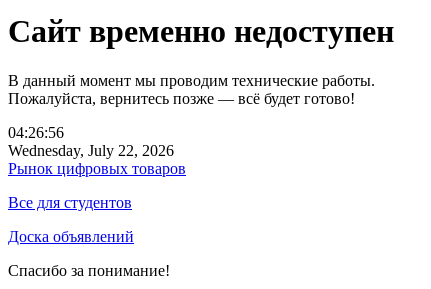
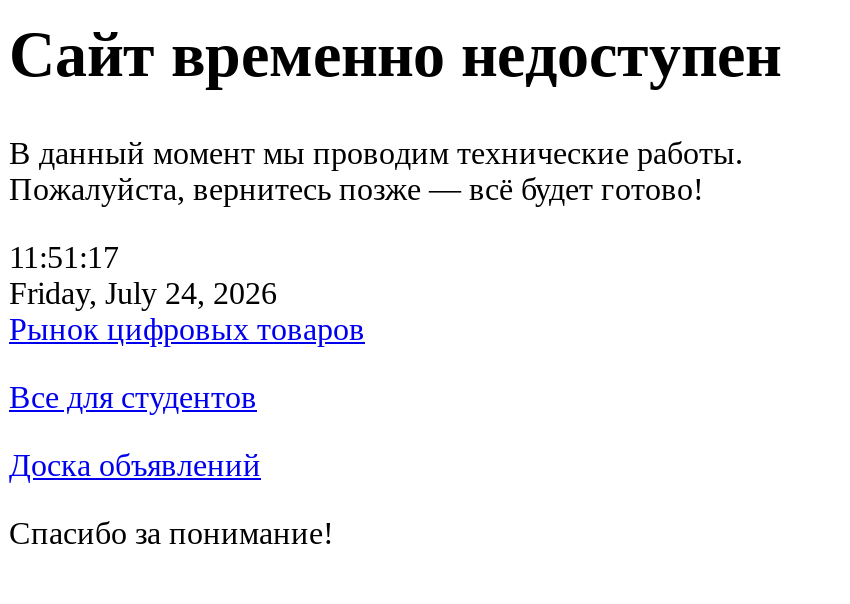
- 04:26:56
+ 11:51:17

- Wednesday, July 22, 2026
+ Friday, July 24, 2026
